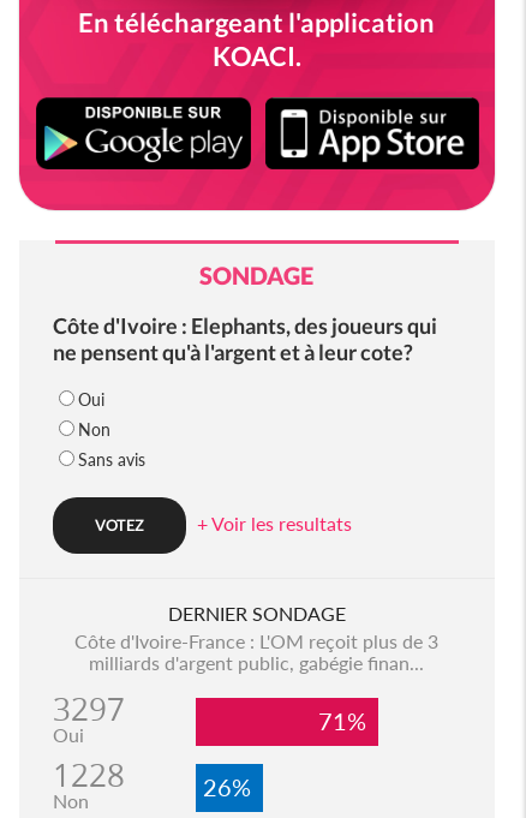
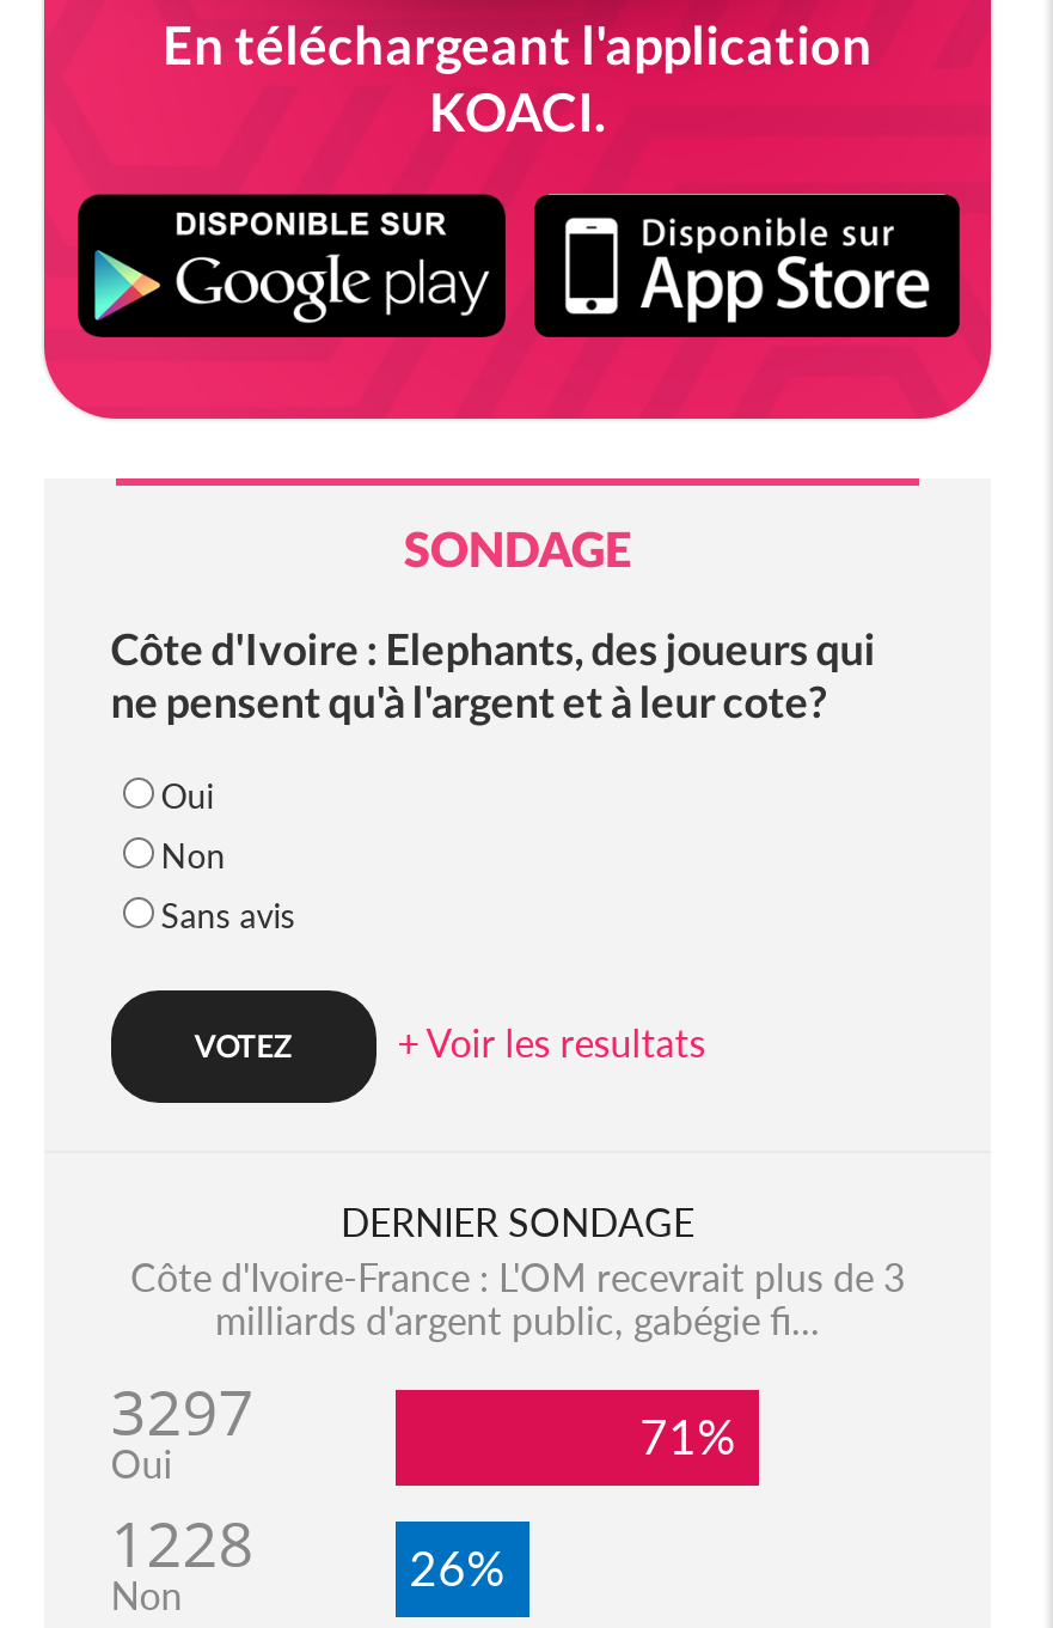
- Côte d'Ivoire-France : L'OM reçoit plus de 3
+ Côte d'Ivoire-France : L'OM recevrait plus de 3

- milliards d'argent public, gabégie finan...
+ milliards d'argent public, gabégie fi...
